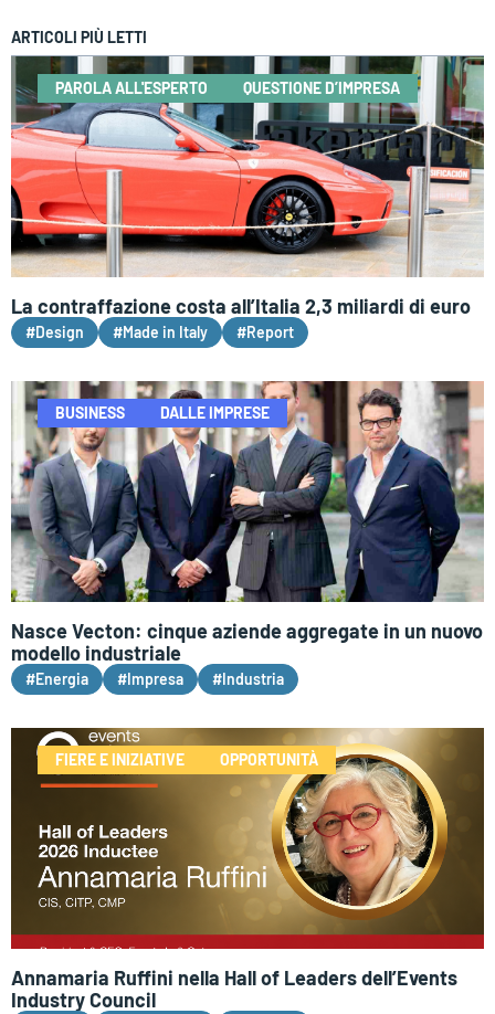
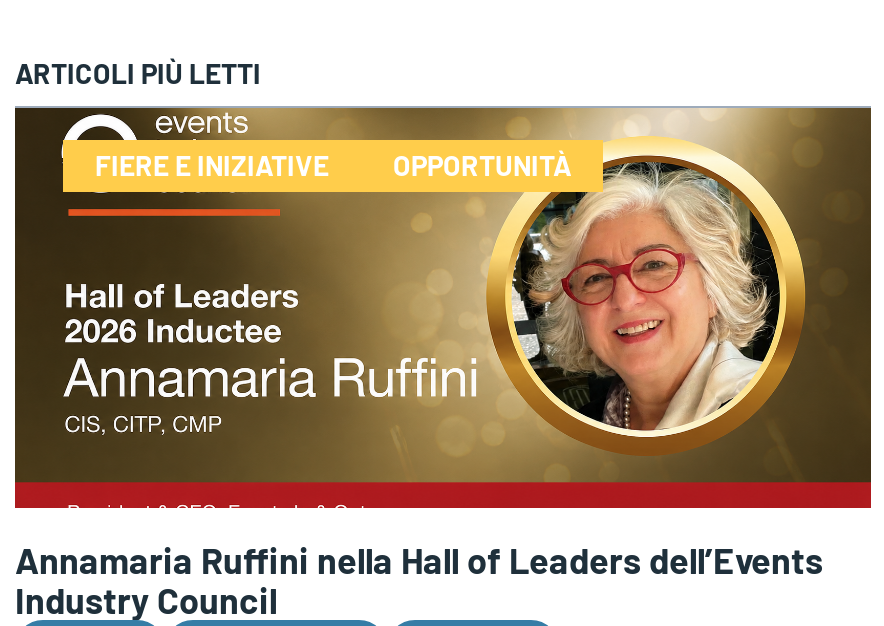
- [image]
- PAROLA ALL'ESPERTO
- QUESTIONE D’IMPRESA

- La contraffazione costa all’Italia 2,3 miliardi di euro
- #Design
- #Made in Italy
- #Report

- [image]
- BUSINESS
- DALLE IMPRESE

- Nasce Vecton: cinque aziende aggregate in un nuovo
- modello industriale
- #Energia
- #Impresa
- #Industria
